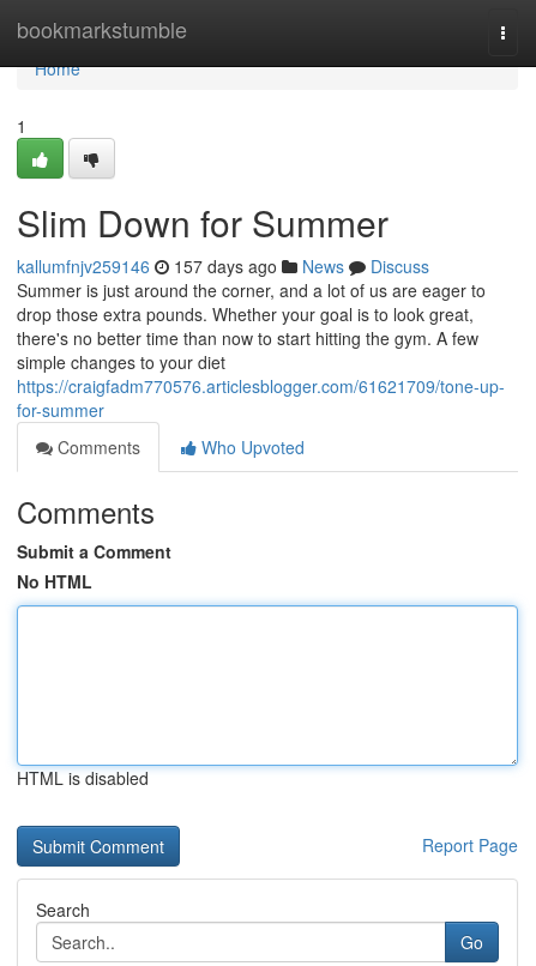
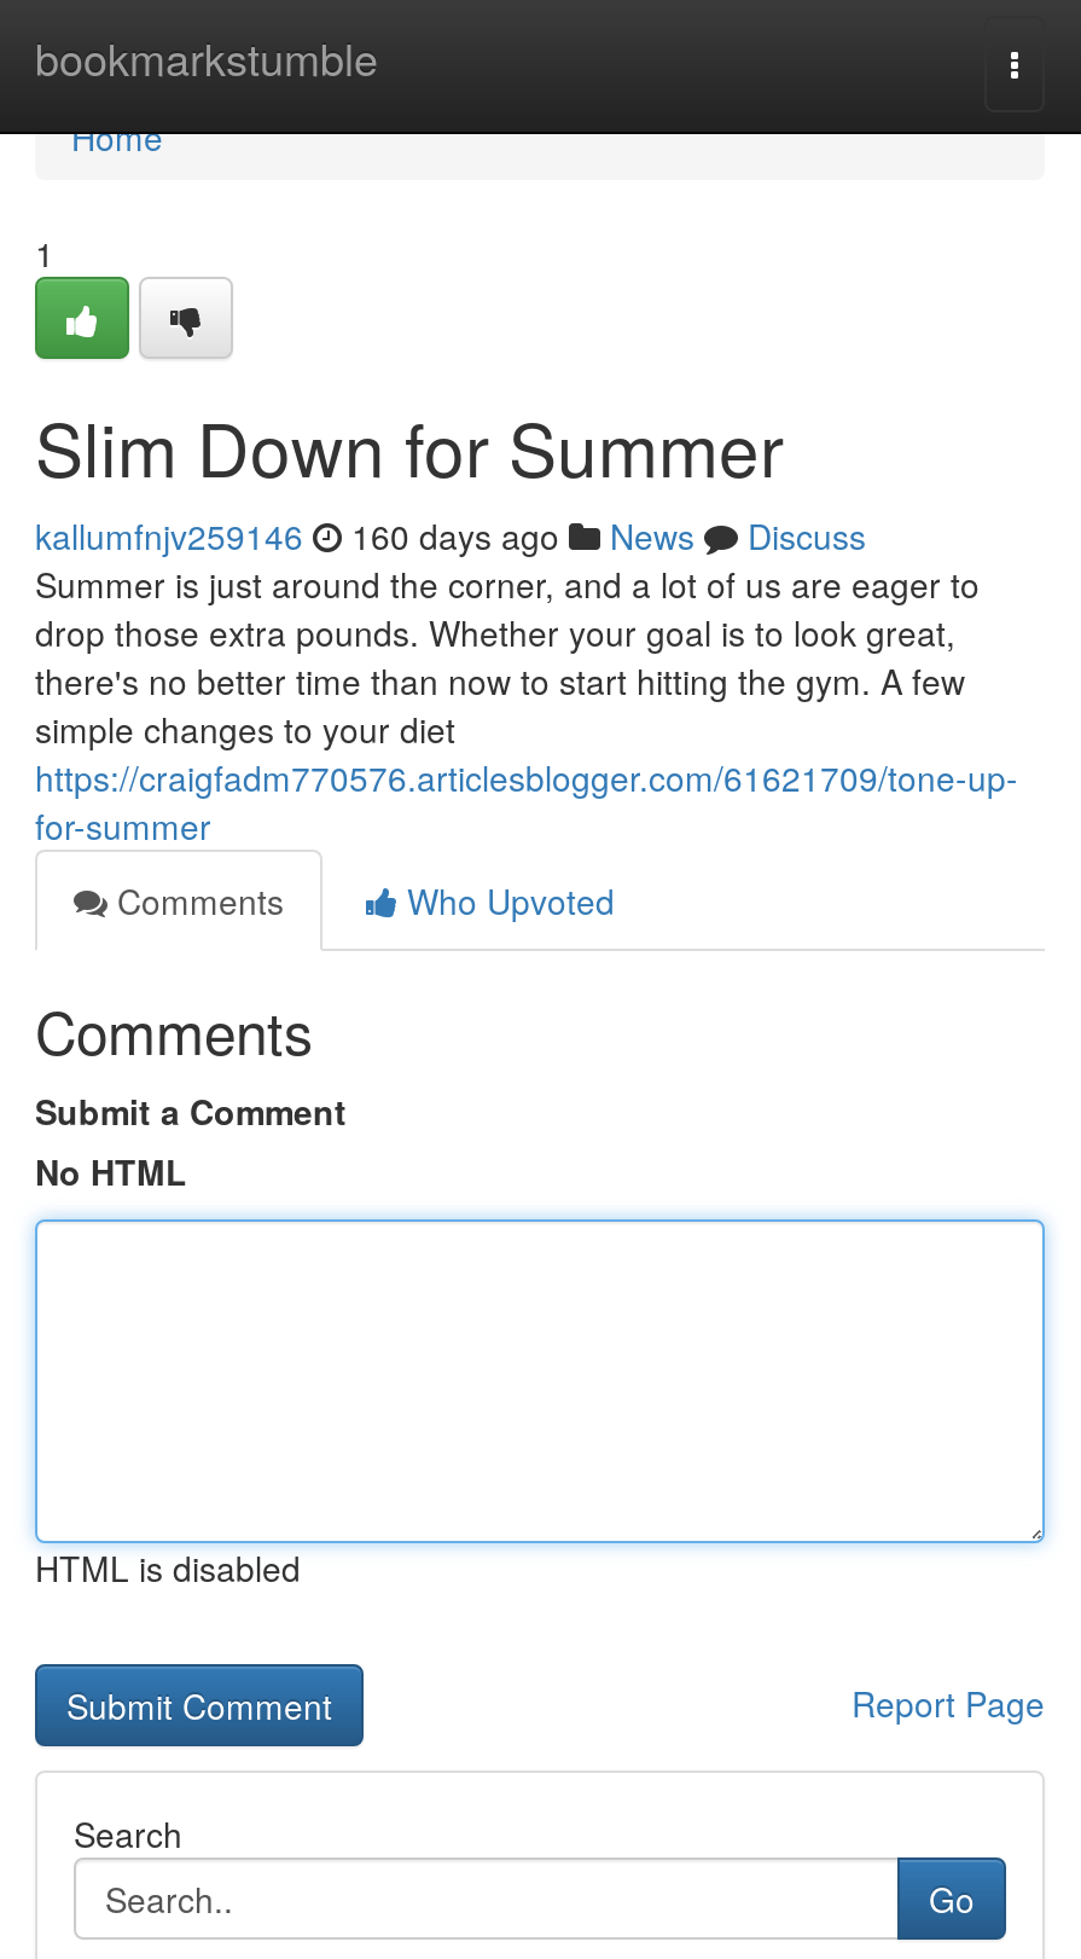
- kallumfnjv259146 157 days ago News Discuss
+ kallumfnjv259146 160 days ago News Discuss
